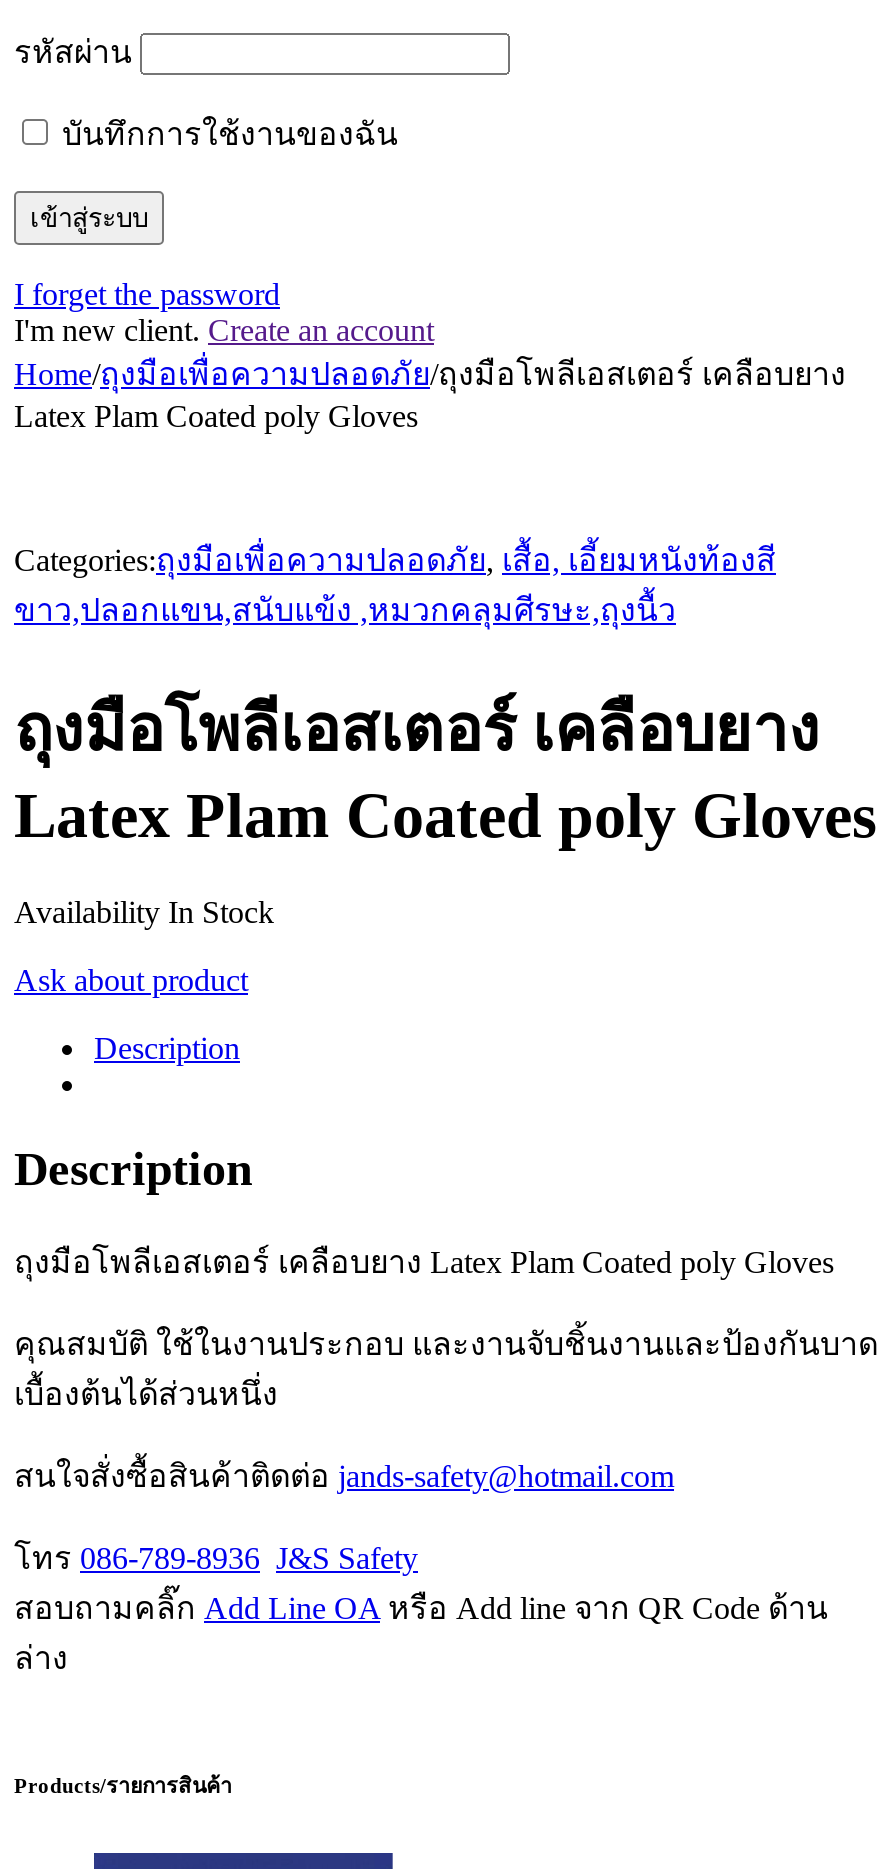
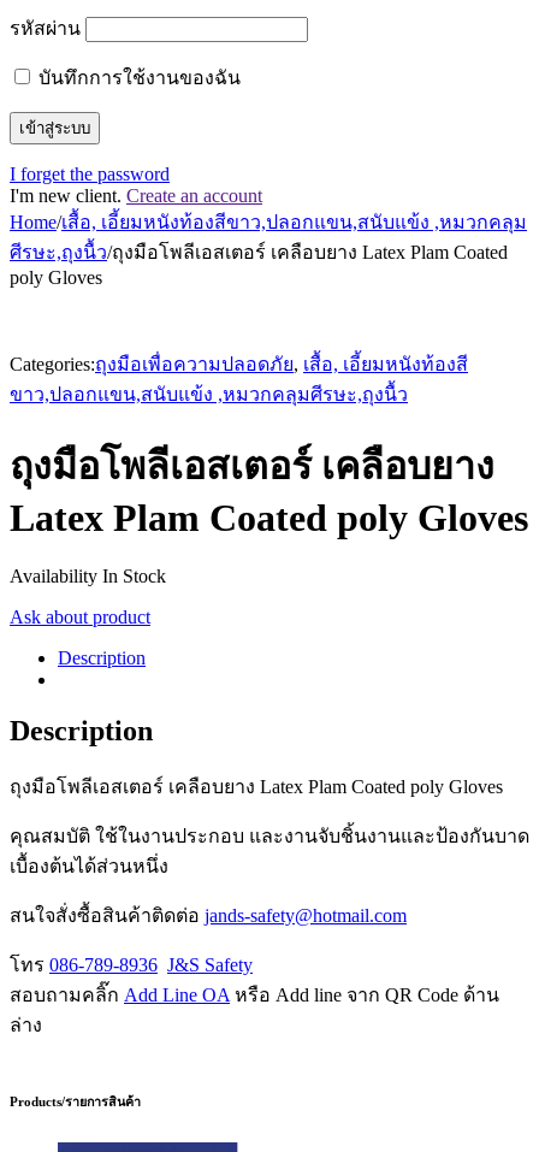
- Home/ถุงมือเพื่อความปลอดภัย/ถุงมือโพลีเอสเตอร์ เคลือบยาง
- Latex Plam Coated poly Gloves
+ Home/เสื้อ, เอี้ยมหนังท้องสีขาว,ปลอกแขน,สนับแข้ง ,หมวกคลุม
+ ศีรษะ,ถุงนื้ว/ถุงมือโพลีเอสเตอร์ เคลือบยาง Latex Plam Coated
+ poly Gloves
